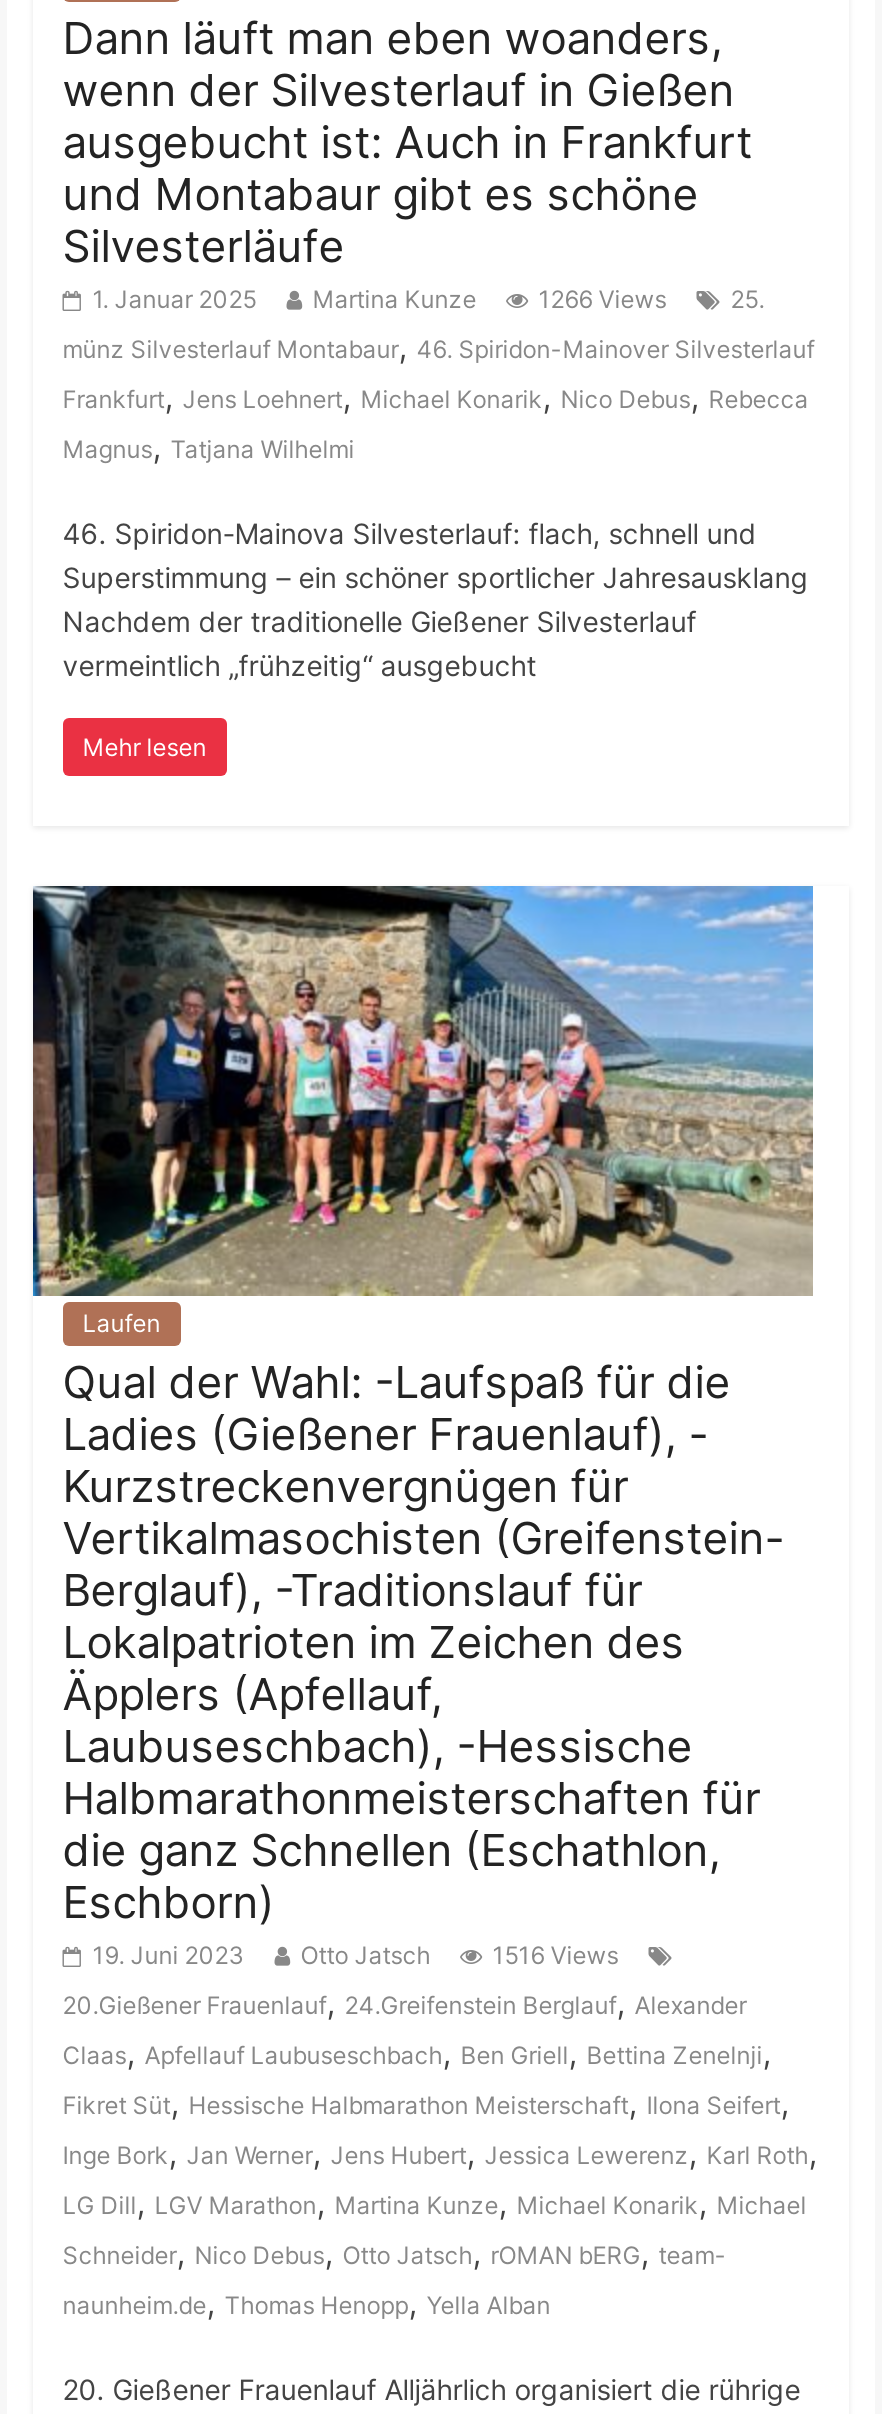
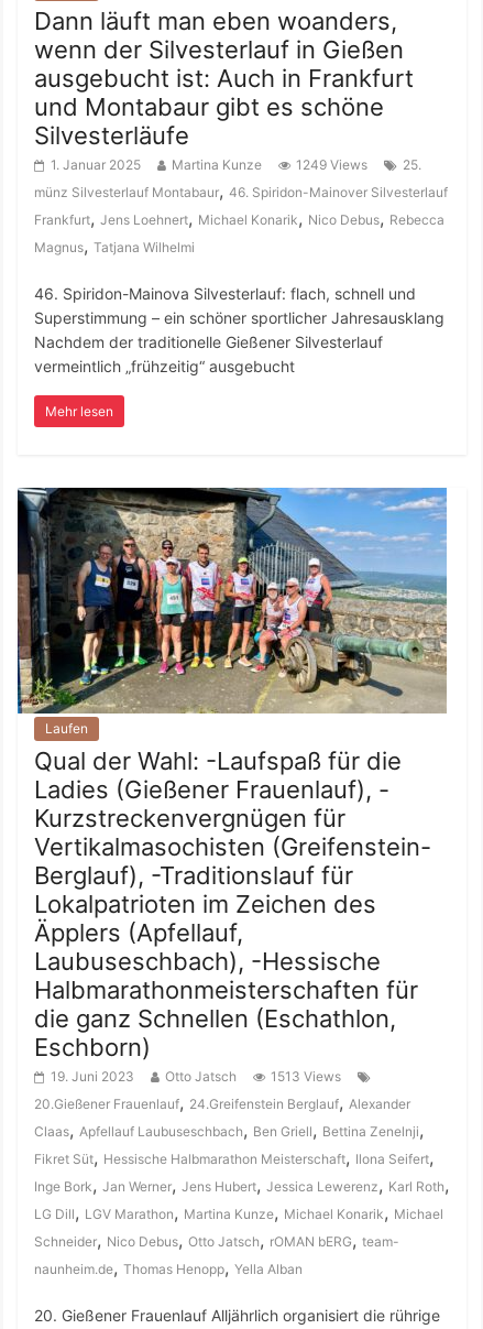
- 1266 Views
+ 1249 Views

- 1516 Views
+ 1513 Views
